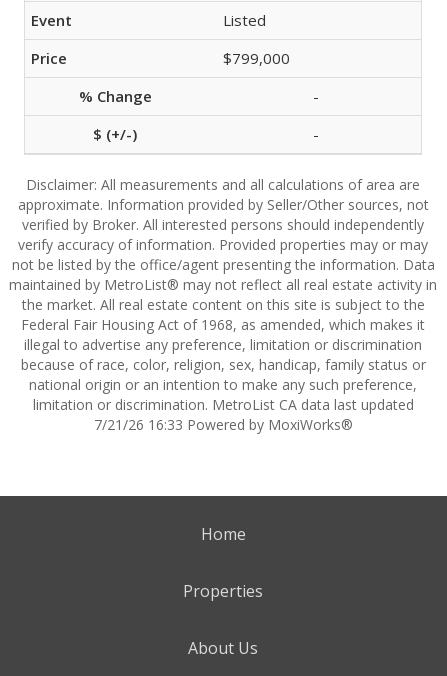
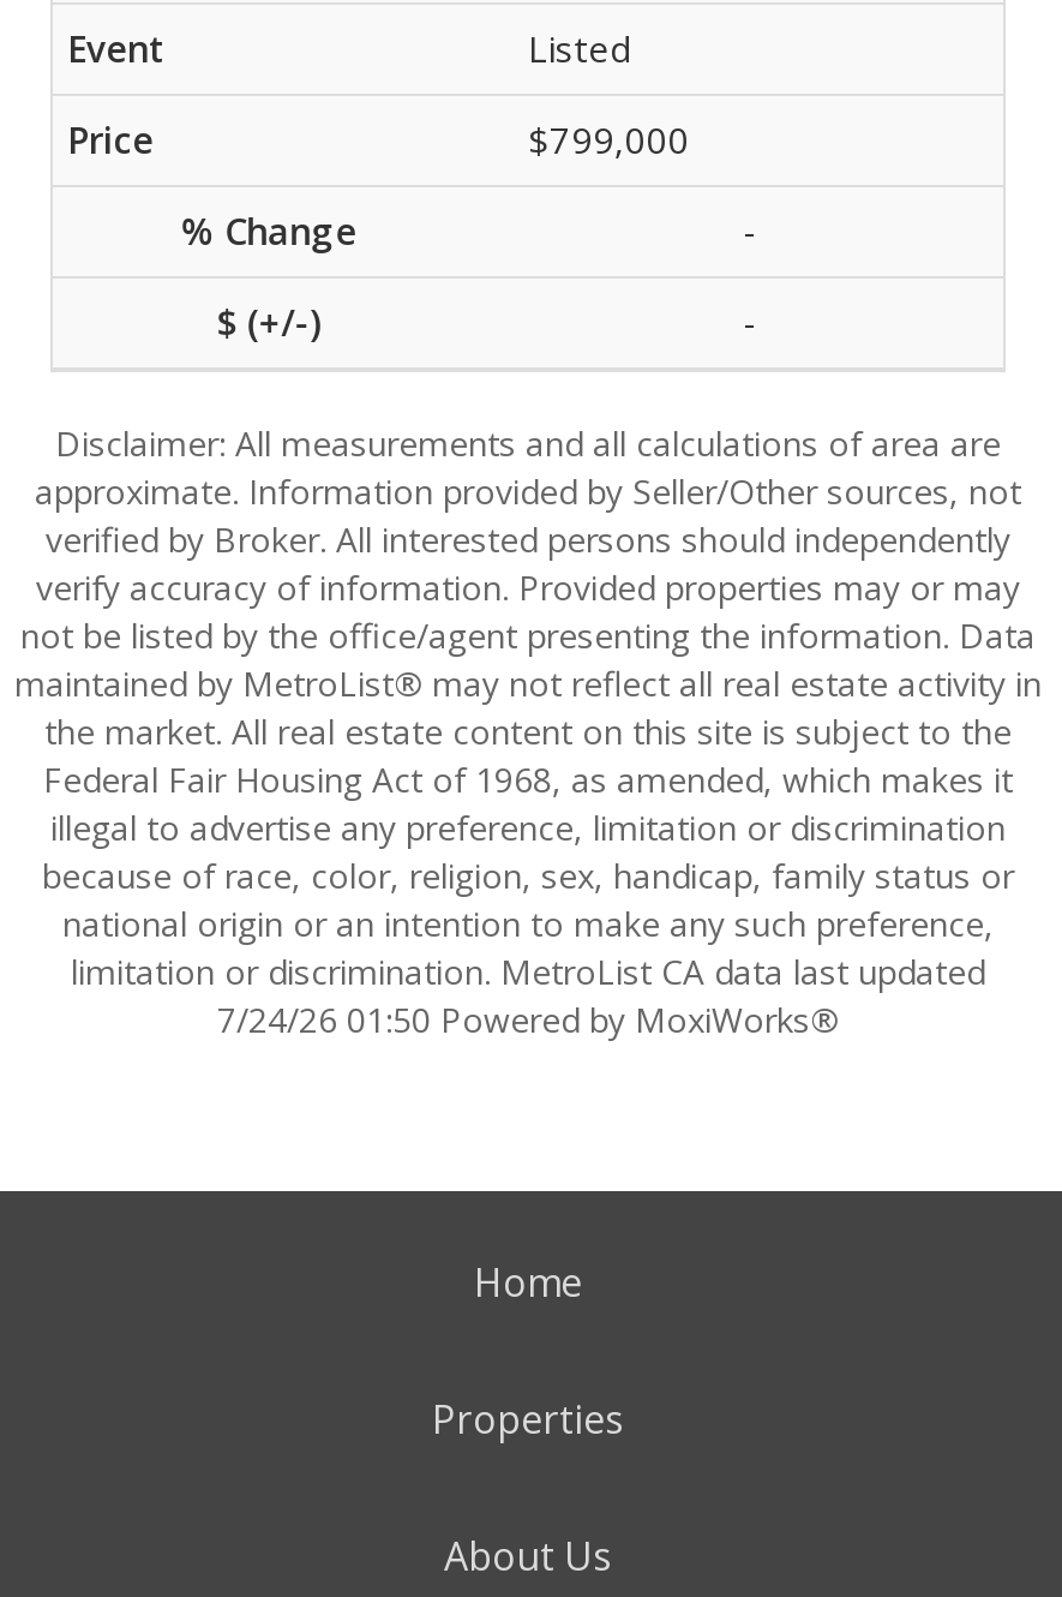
- 7/21/26 16:33 Powered by MoxiWorks®
+ 7/24/26 01:50 Powered by MoxiWorks®
